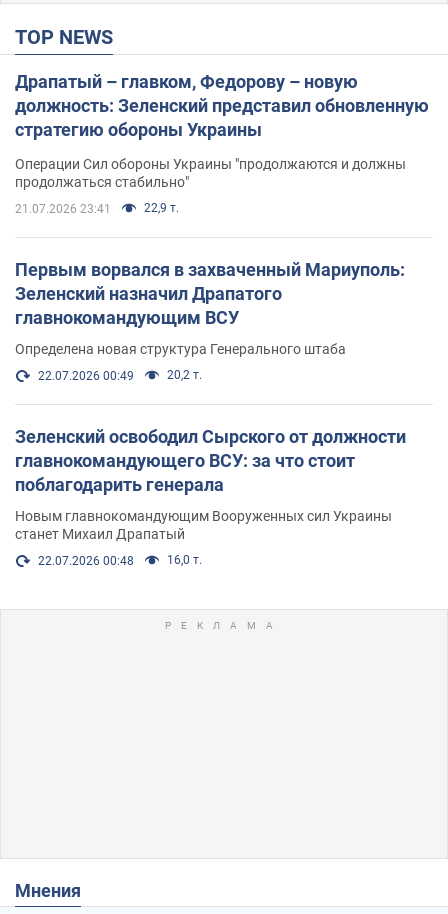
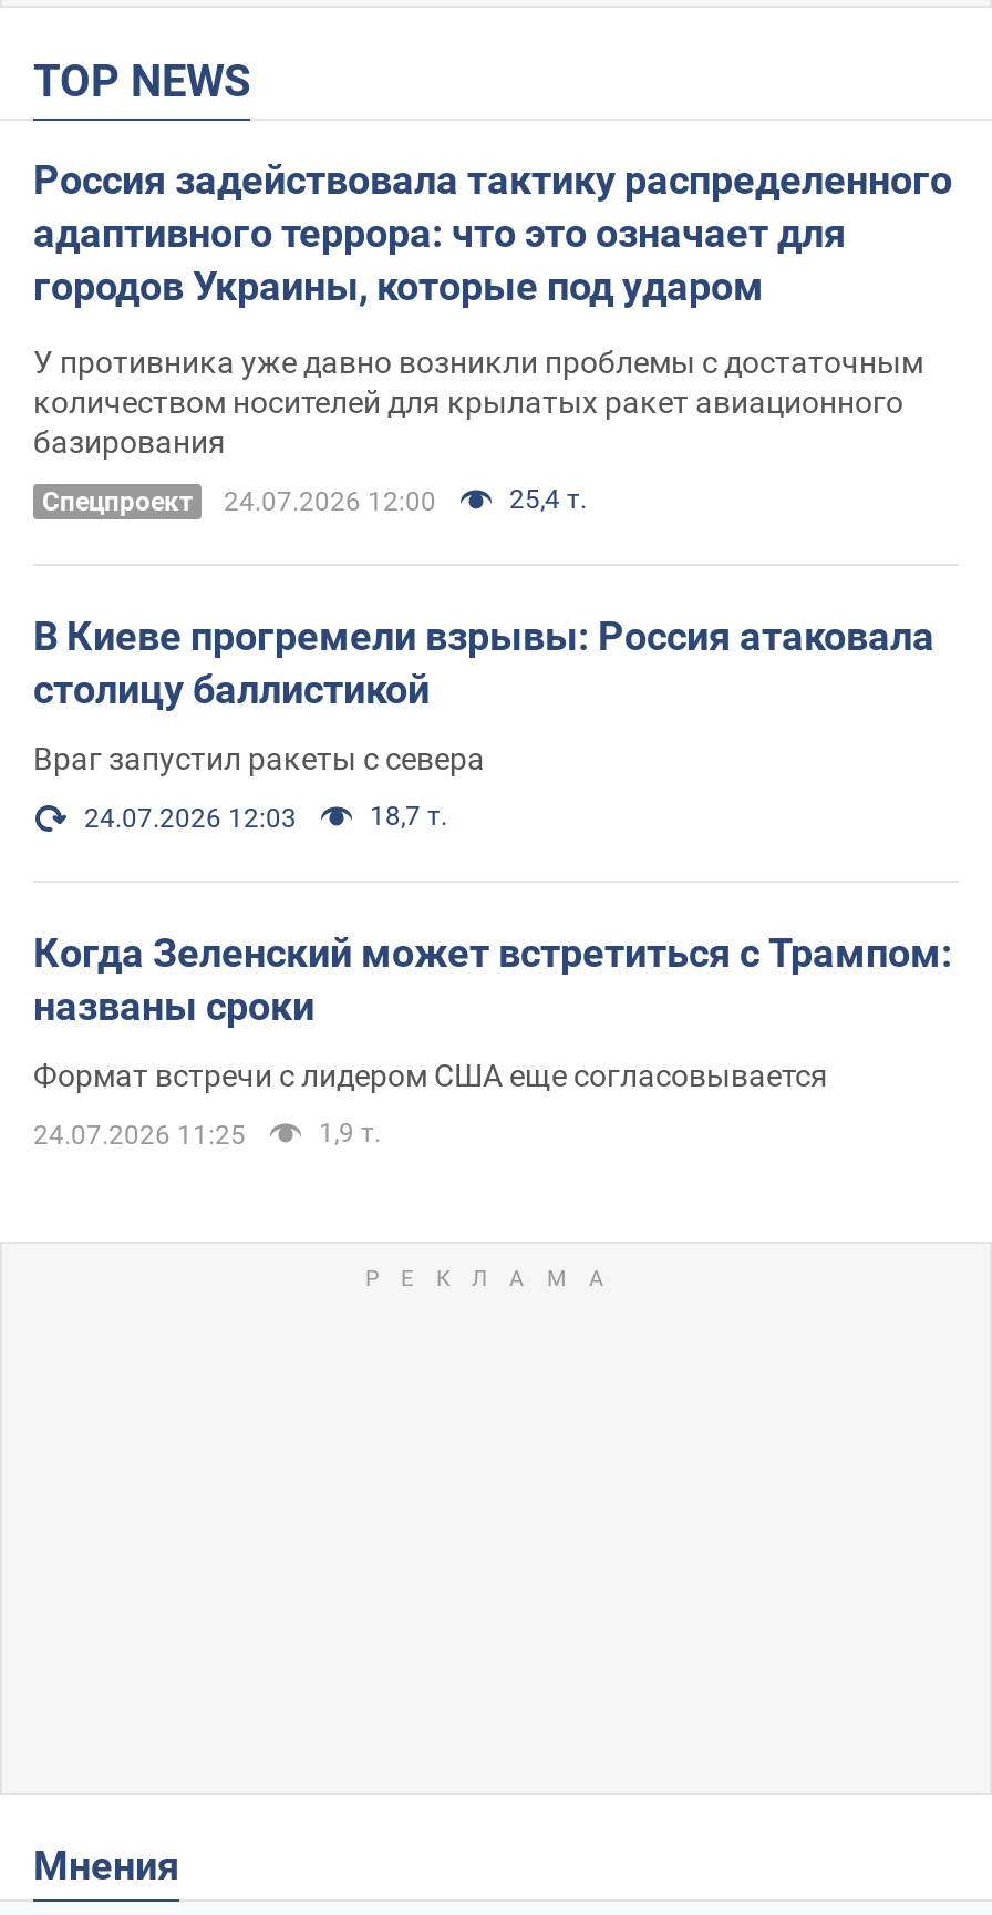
- Драпатый – главком, Федорову – новую
- должность: Зеленский представил обновленную
- стратегию обороны Украины
+ Россия задействовала тактику распределенного
+ адаптивного террора: что это означает для
+ городов Украины, которые под ударом

- Операции Сил обороны Украины "продолжаются и должны
- продолжаться стабильно"
+ У противника уже давно возникли проблемы с достаточным
+ количеством носителей для крылатых ракет авиационного
+ базирования

- 21.07.2026 23:41
- 22,9 т.
+ Спецпроект
+ 24.07.2026 12:00
+ 25,4 т.

- Первым ворвался в захваченный Мариуполь:
- Зеленский назначил Драпатого
- главнокомандующим ВСУ
+ В Киеве прогремели взрывы: Россия атаковала
+ столицу баллистикой

- Определена новая структура Генерального штаба
+ Враг запустил ракеты с севера

- 22.07.2026 00:49
- 20,2 т.
+ 24.07.2026 12:03
+ 18,7 т.

- Зеленский освободил Сырского от должности
- главнокомандующего ВСУ: за что стоит
- поблагодарить генерала
+ Когда Зеленский может встретиться с Трампом:
+ названы сроки

- Новым главнокомандующим Вооруженных сил Украины
- станет Михаил Драпатый
+ Формат встречи с лидером США еще согласовывается

- 22.07.2026 00:48
- 16,0 т.
+ 24.07.2026 11:25
+ 1,9 т.
